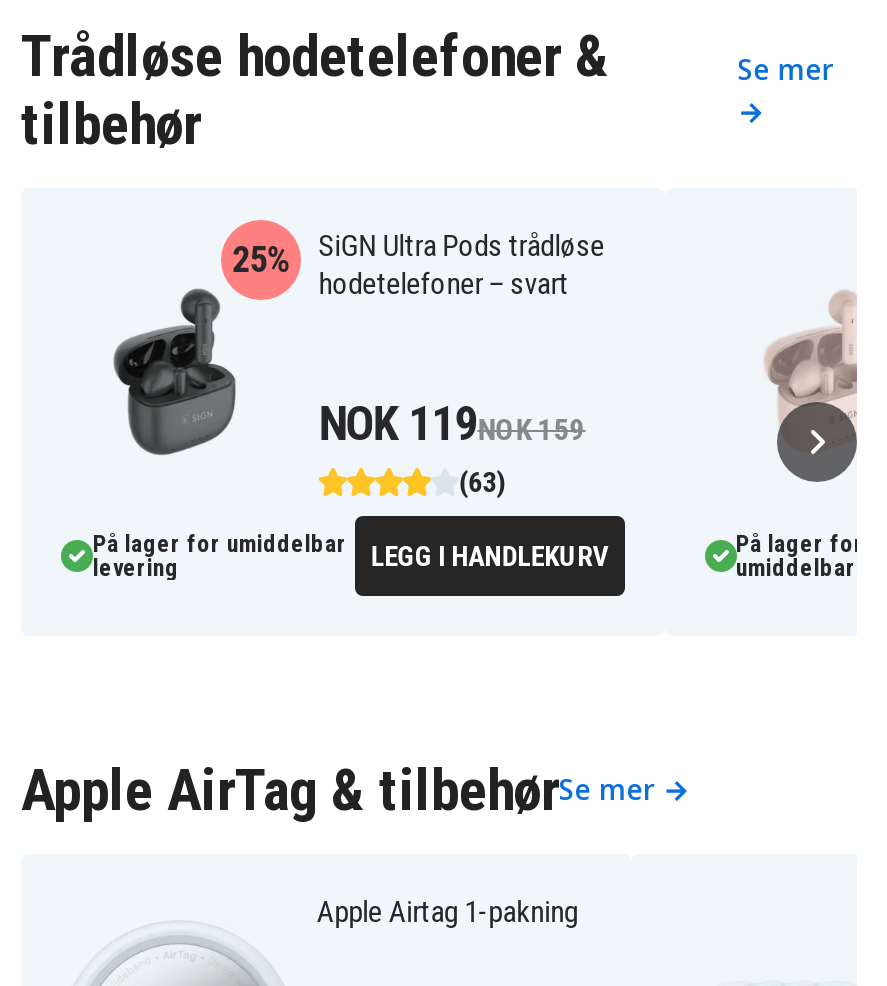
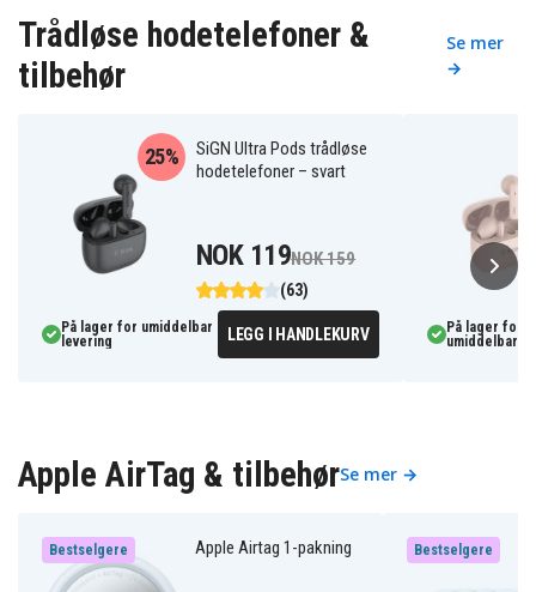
+ Bestselgere

+ Bestselgere
